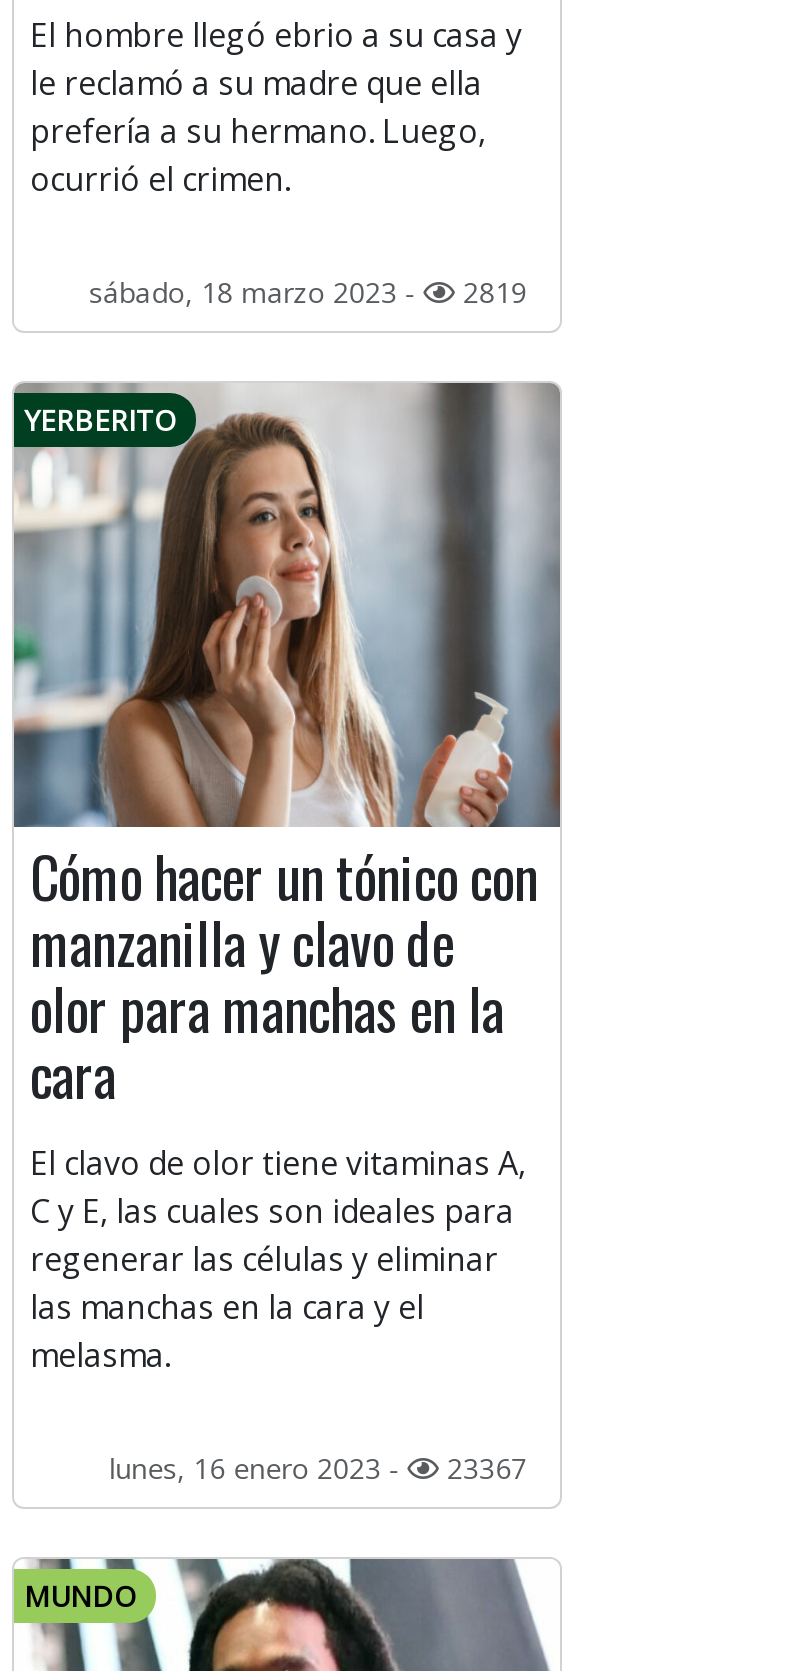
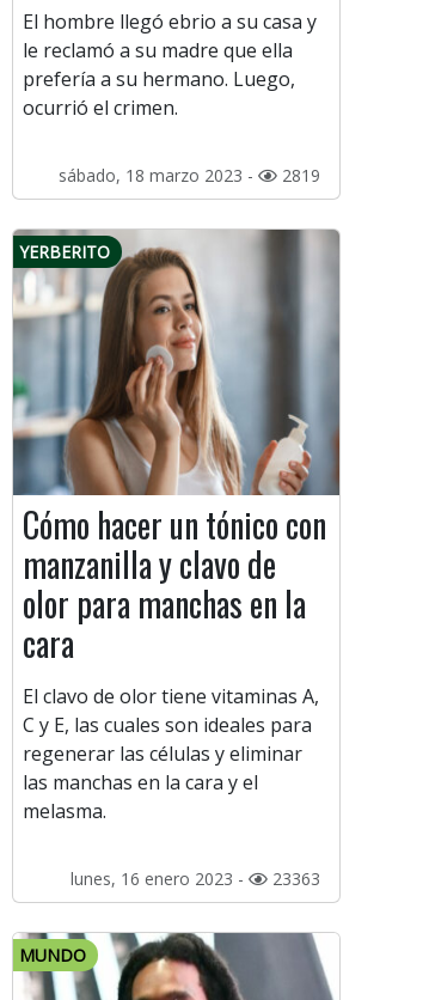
- lunes, 16 enero 2023 - 23367
+ lunes, 16 enero 2023 - 23363
